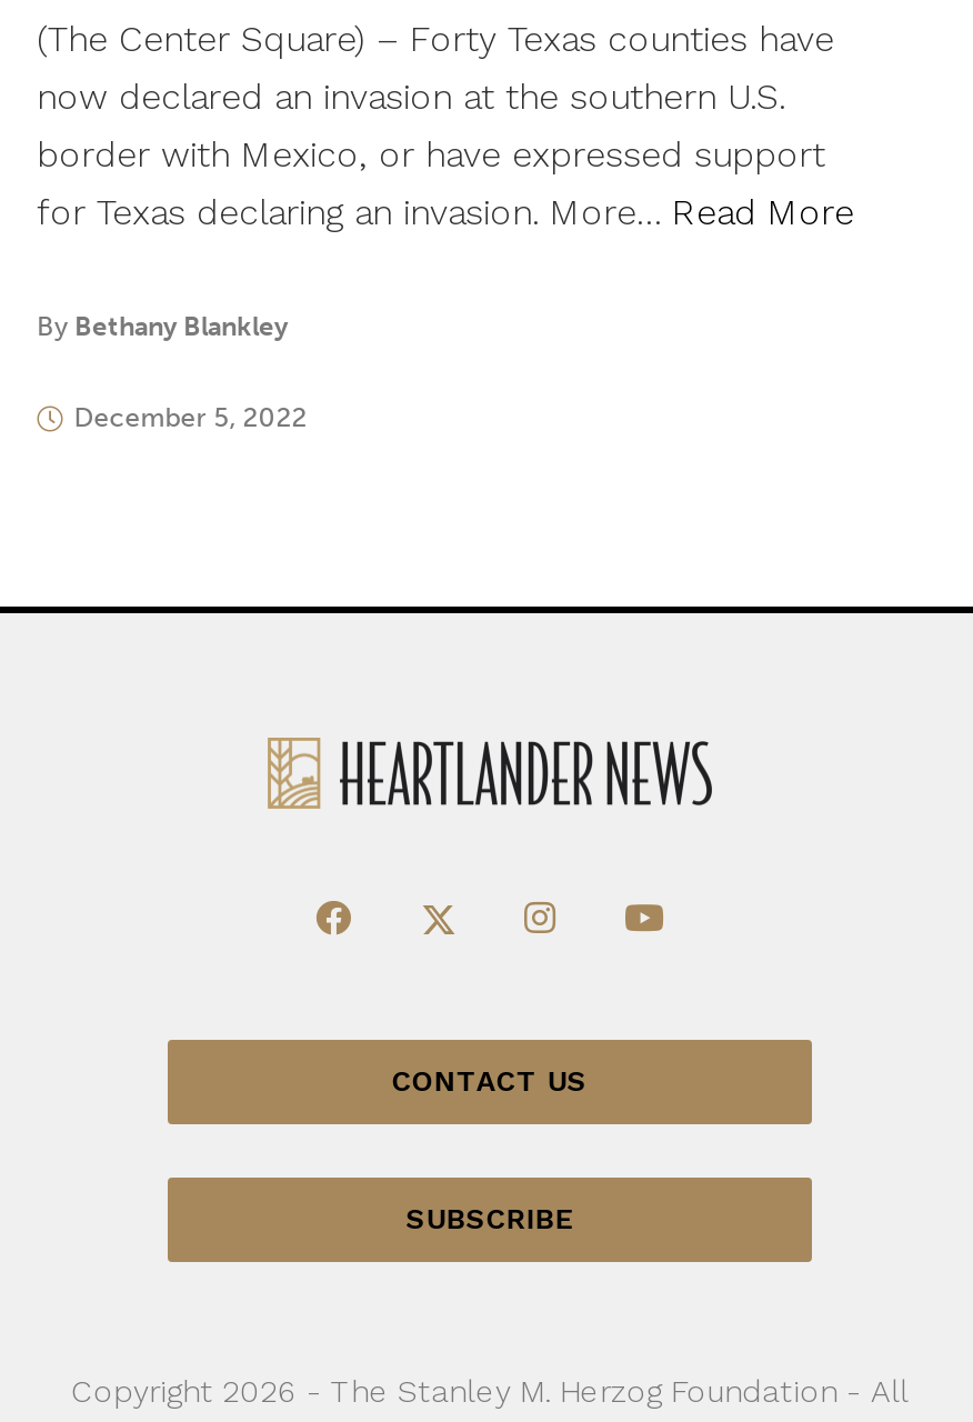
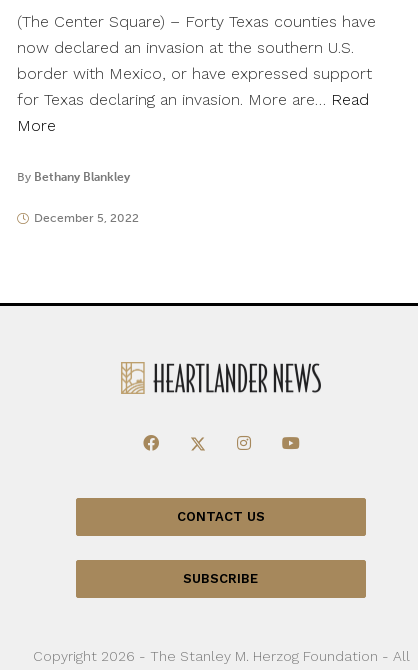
- for Texas declaring an invasion. More… Read More
+ for Texas declaring an invasion. More are… Read
+ More
